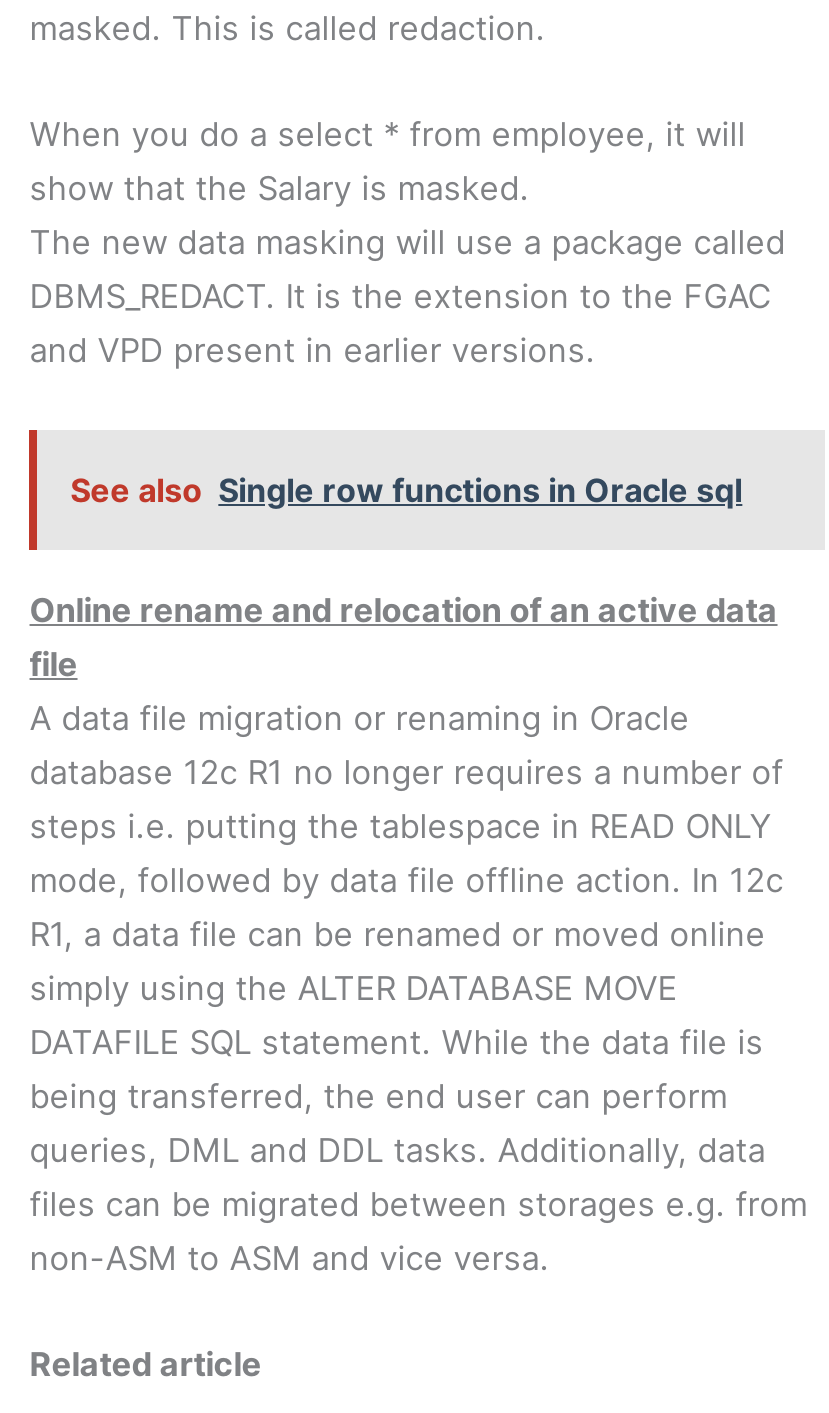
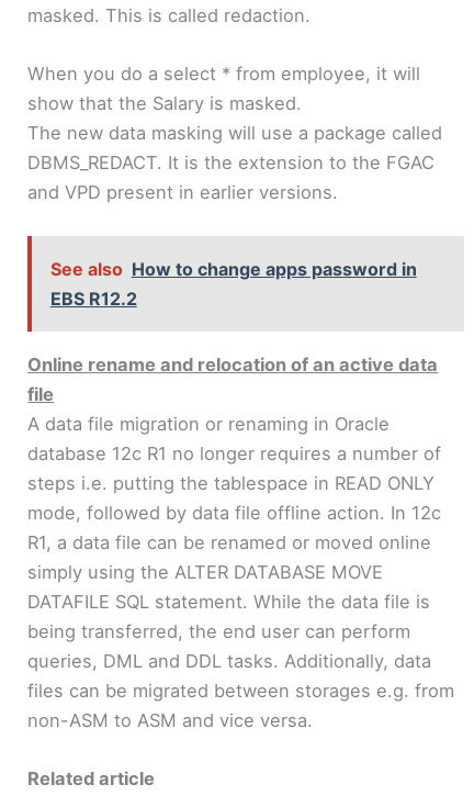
- See also Single row functions in Oracle sql
+ See also How to change apps password in
+ EBS R12.2
